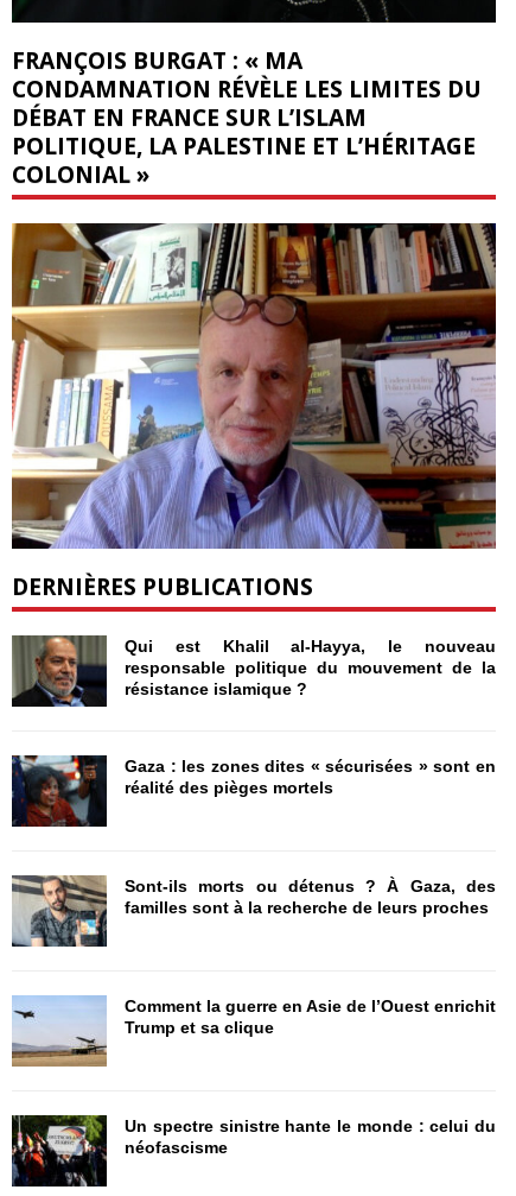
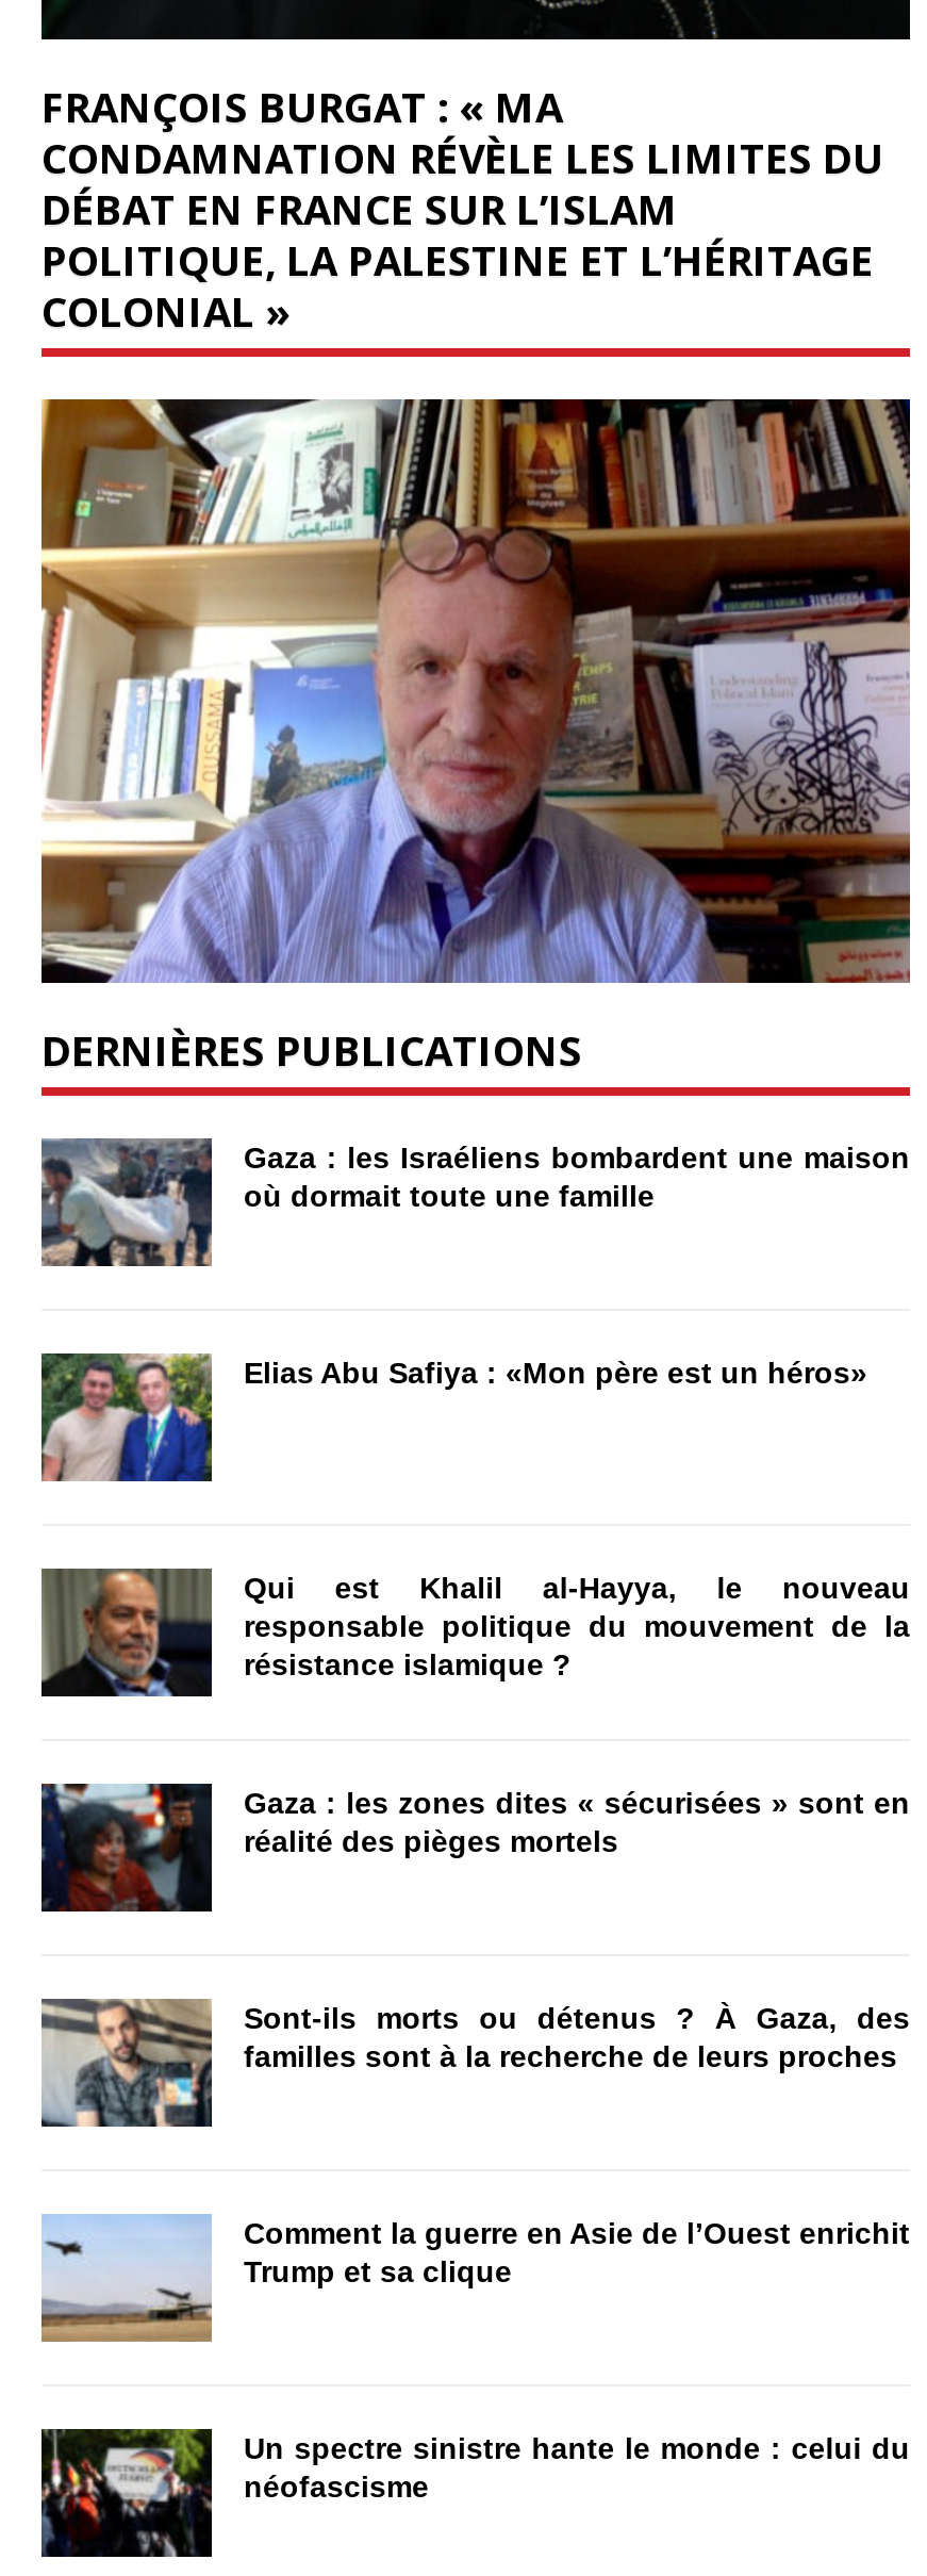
+ [image]
+ Elias Abu Safiya : «Mon père est un héros»

+ [image]
+ Gaza : les Israéliens bombardent une maison
+ où dormait toute une famille
